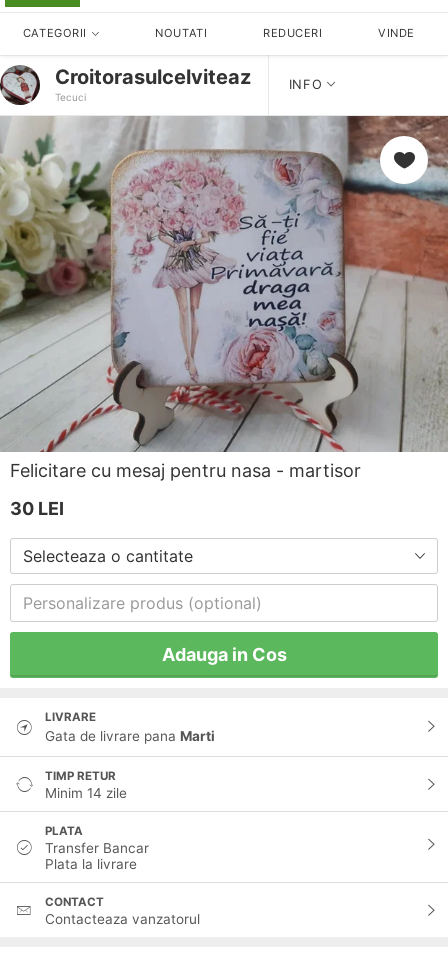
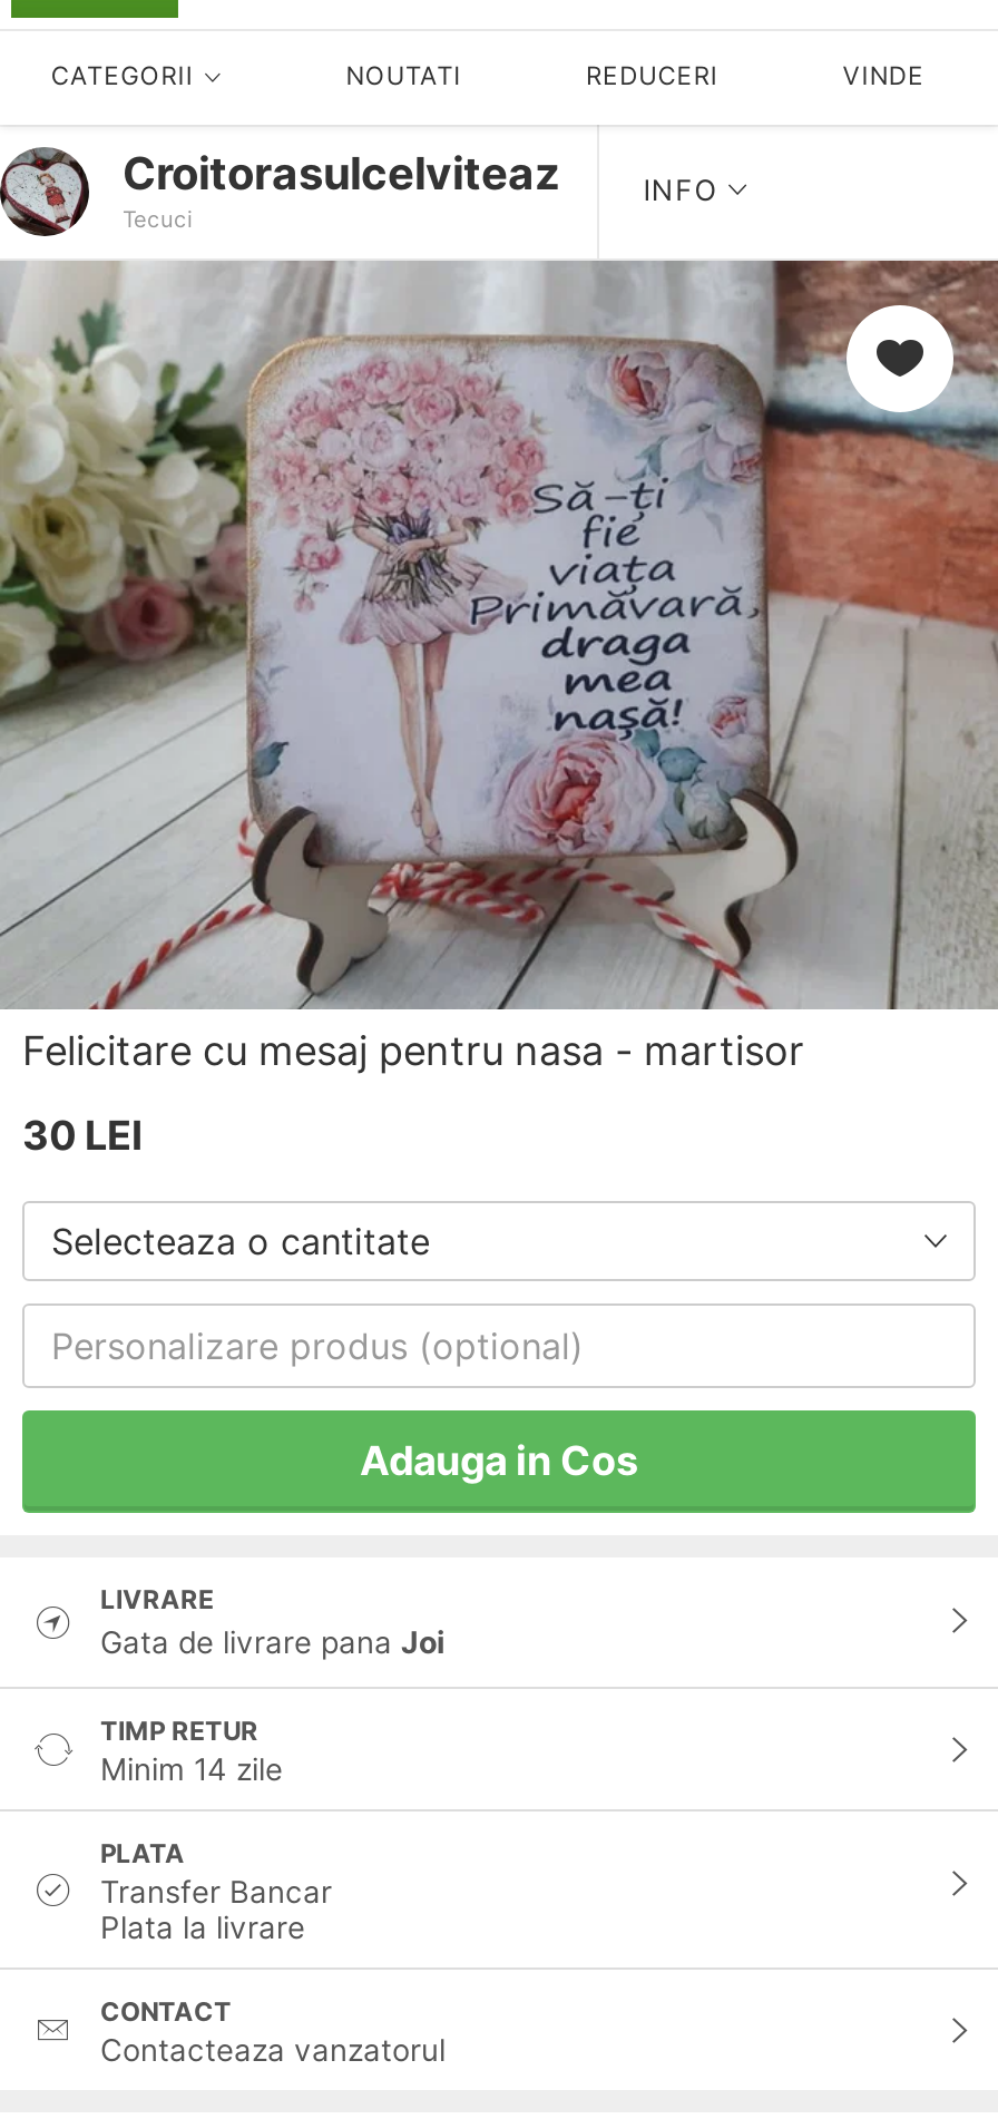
- Gata de livrare pana Marti
+ Gata de livrare pana Joi
